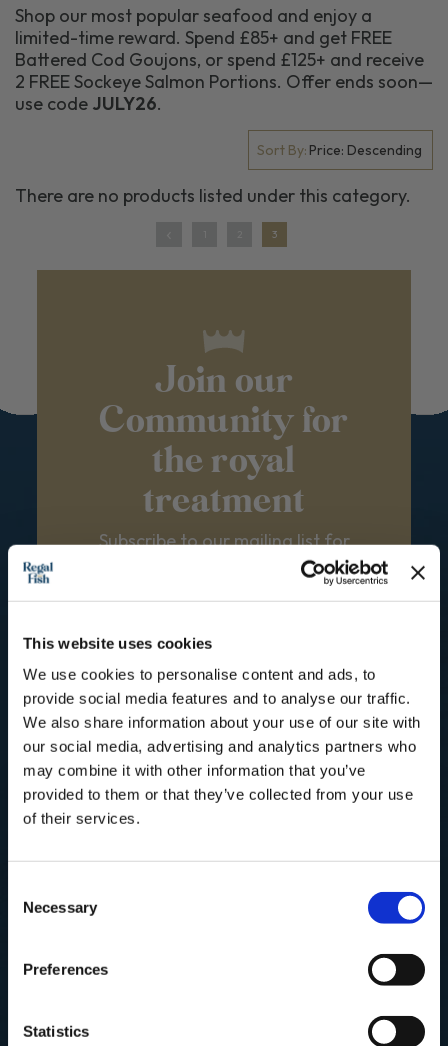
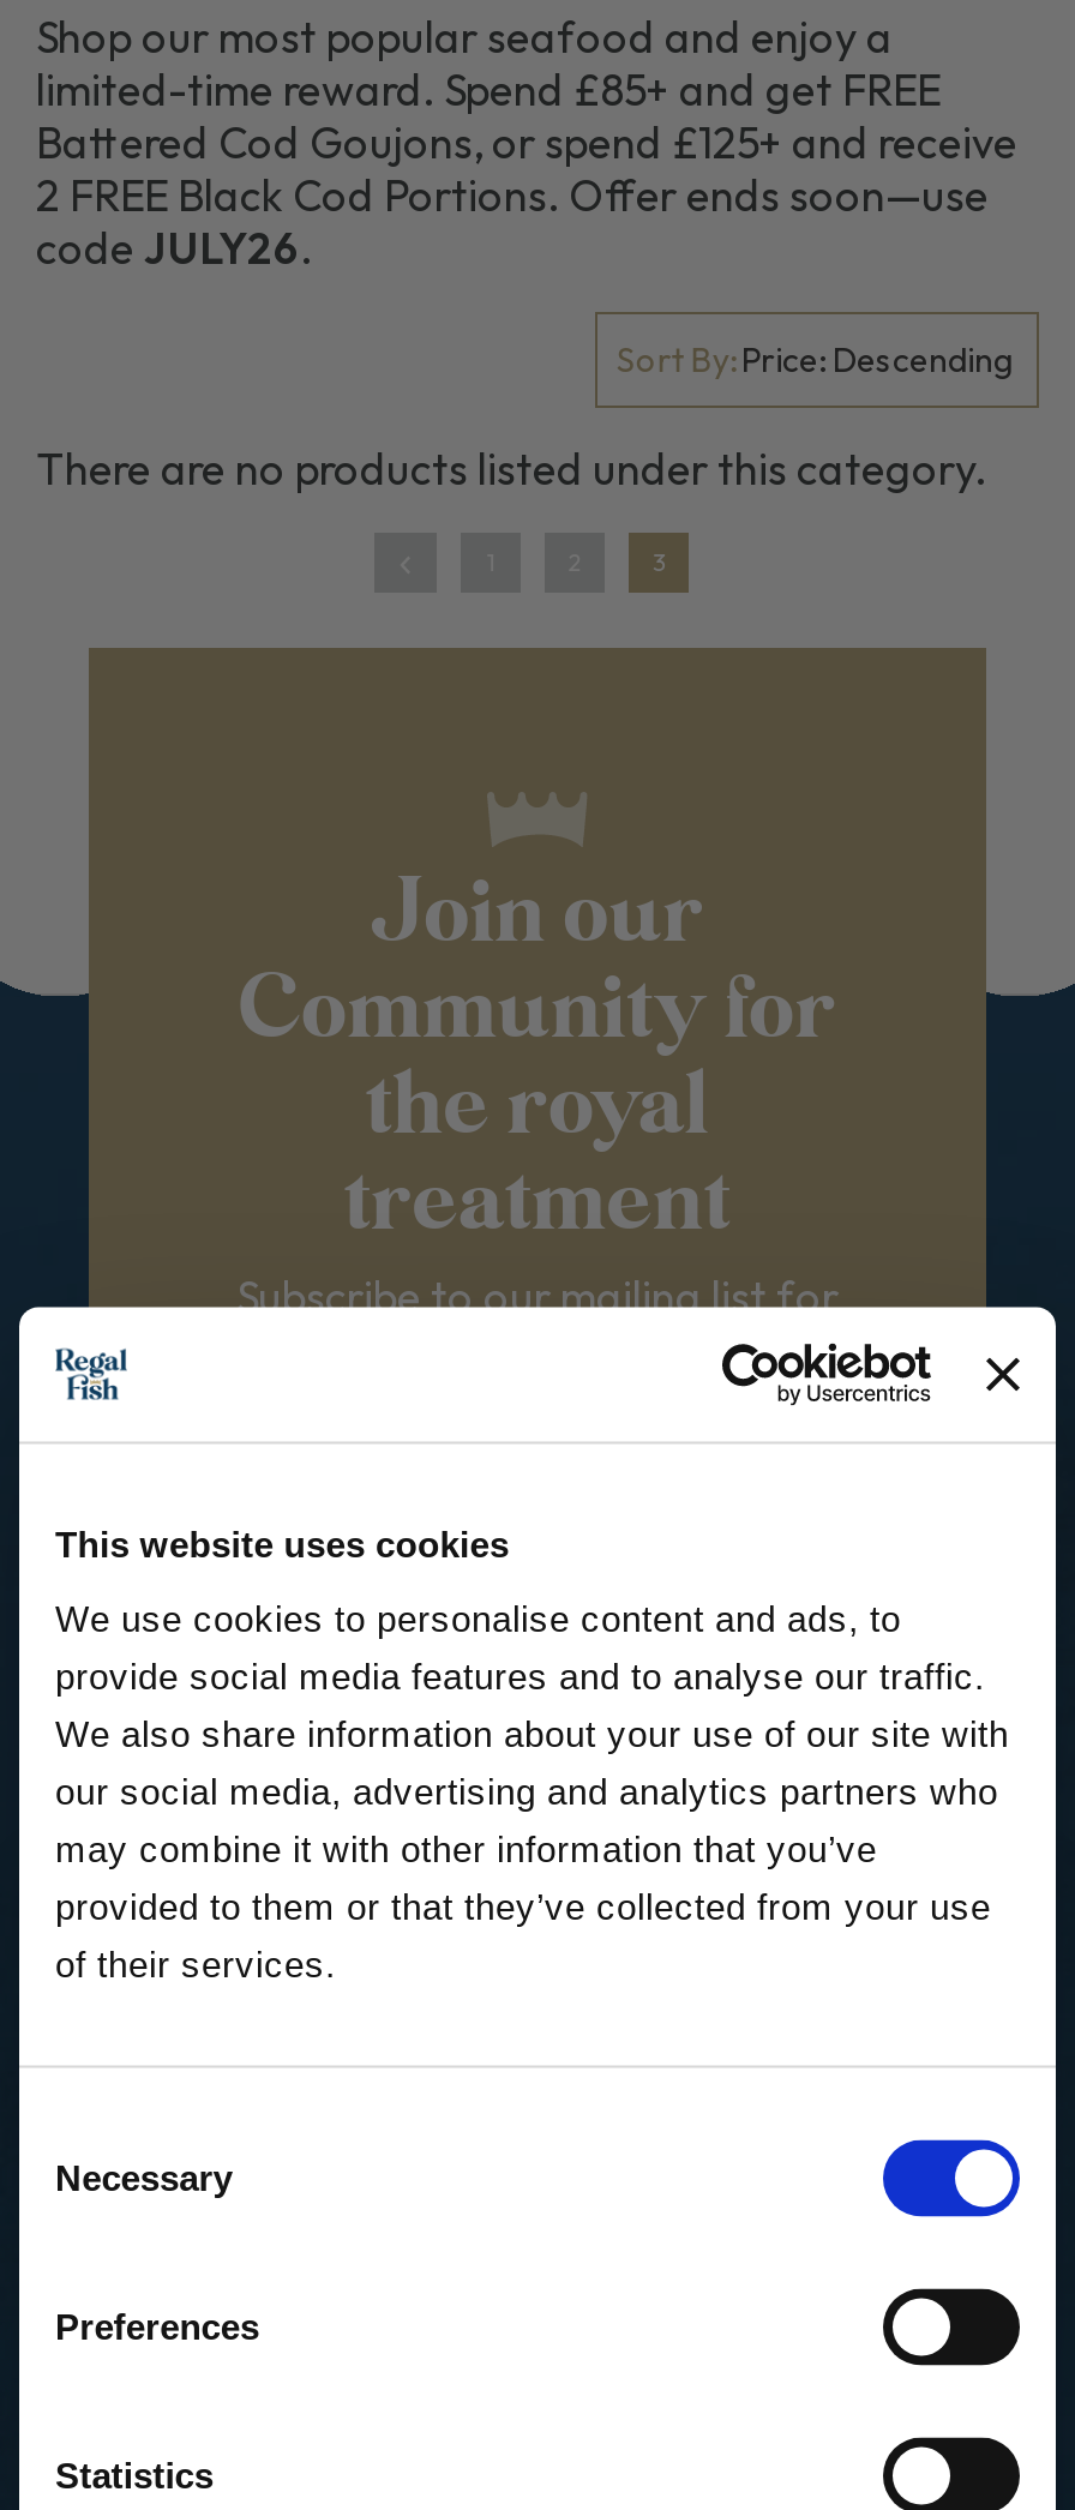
- 2 FREE Sockeye Salmon Portions. Offer ends soon—
- use code JULY26.
+ 2 FREE Black Cod Portions. Offer ends soon—use
+ code JULY26.
